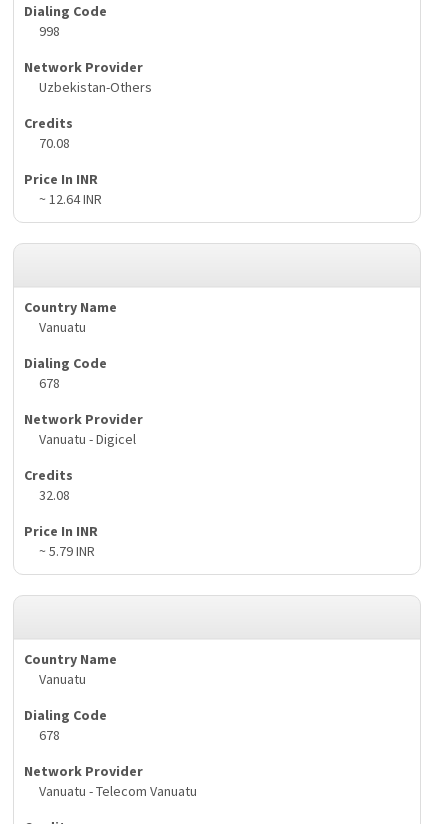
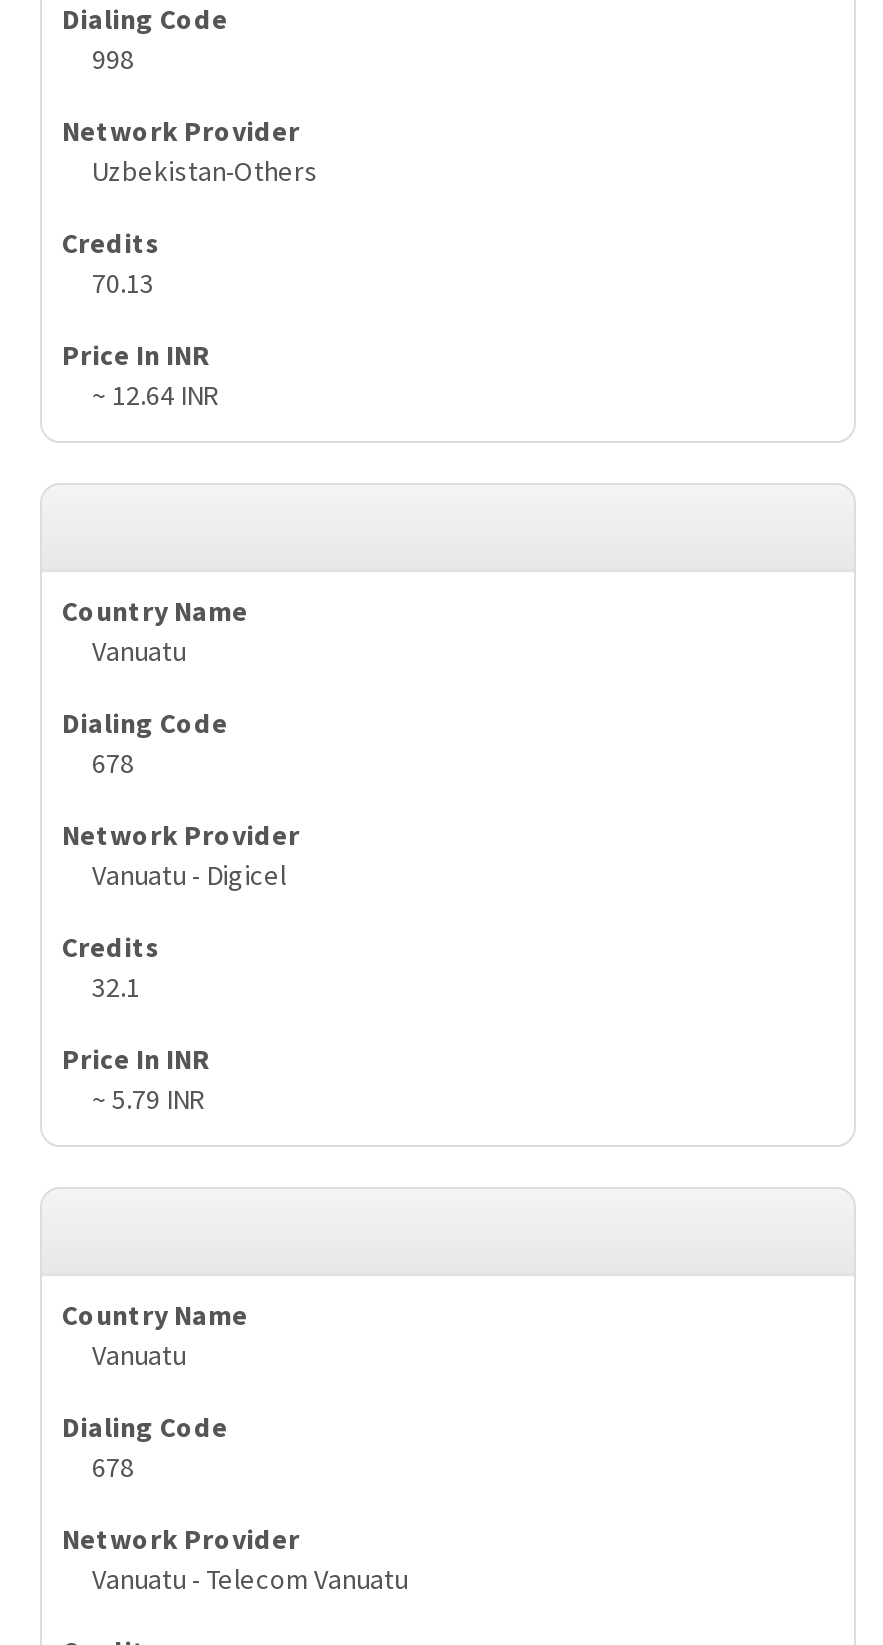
- 70.08
+ 70.13

- 32.08
+ 32.1
